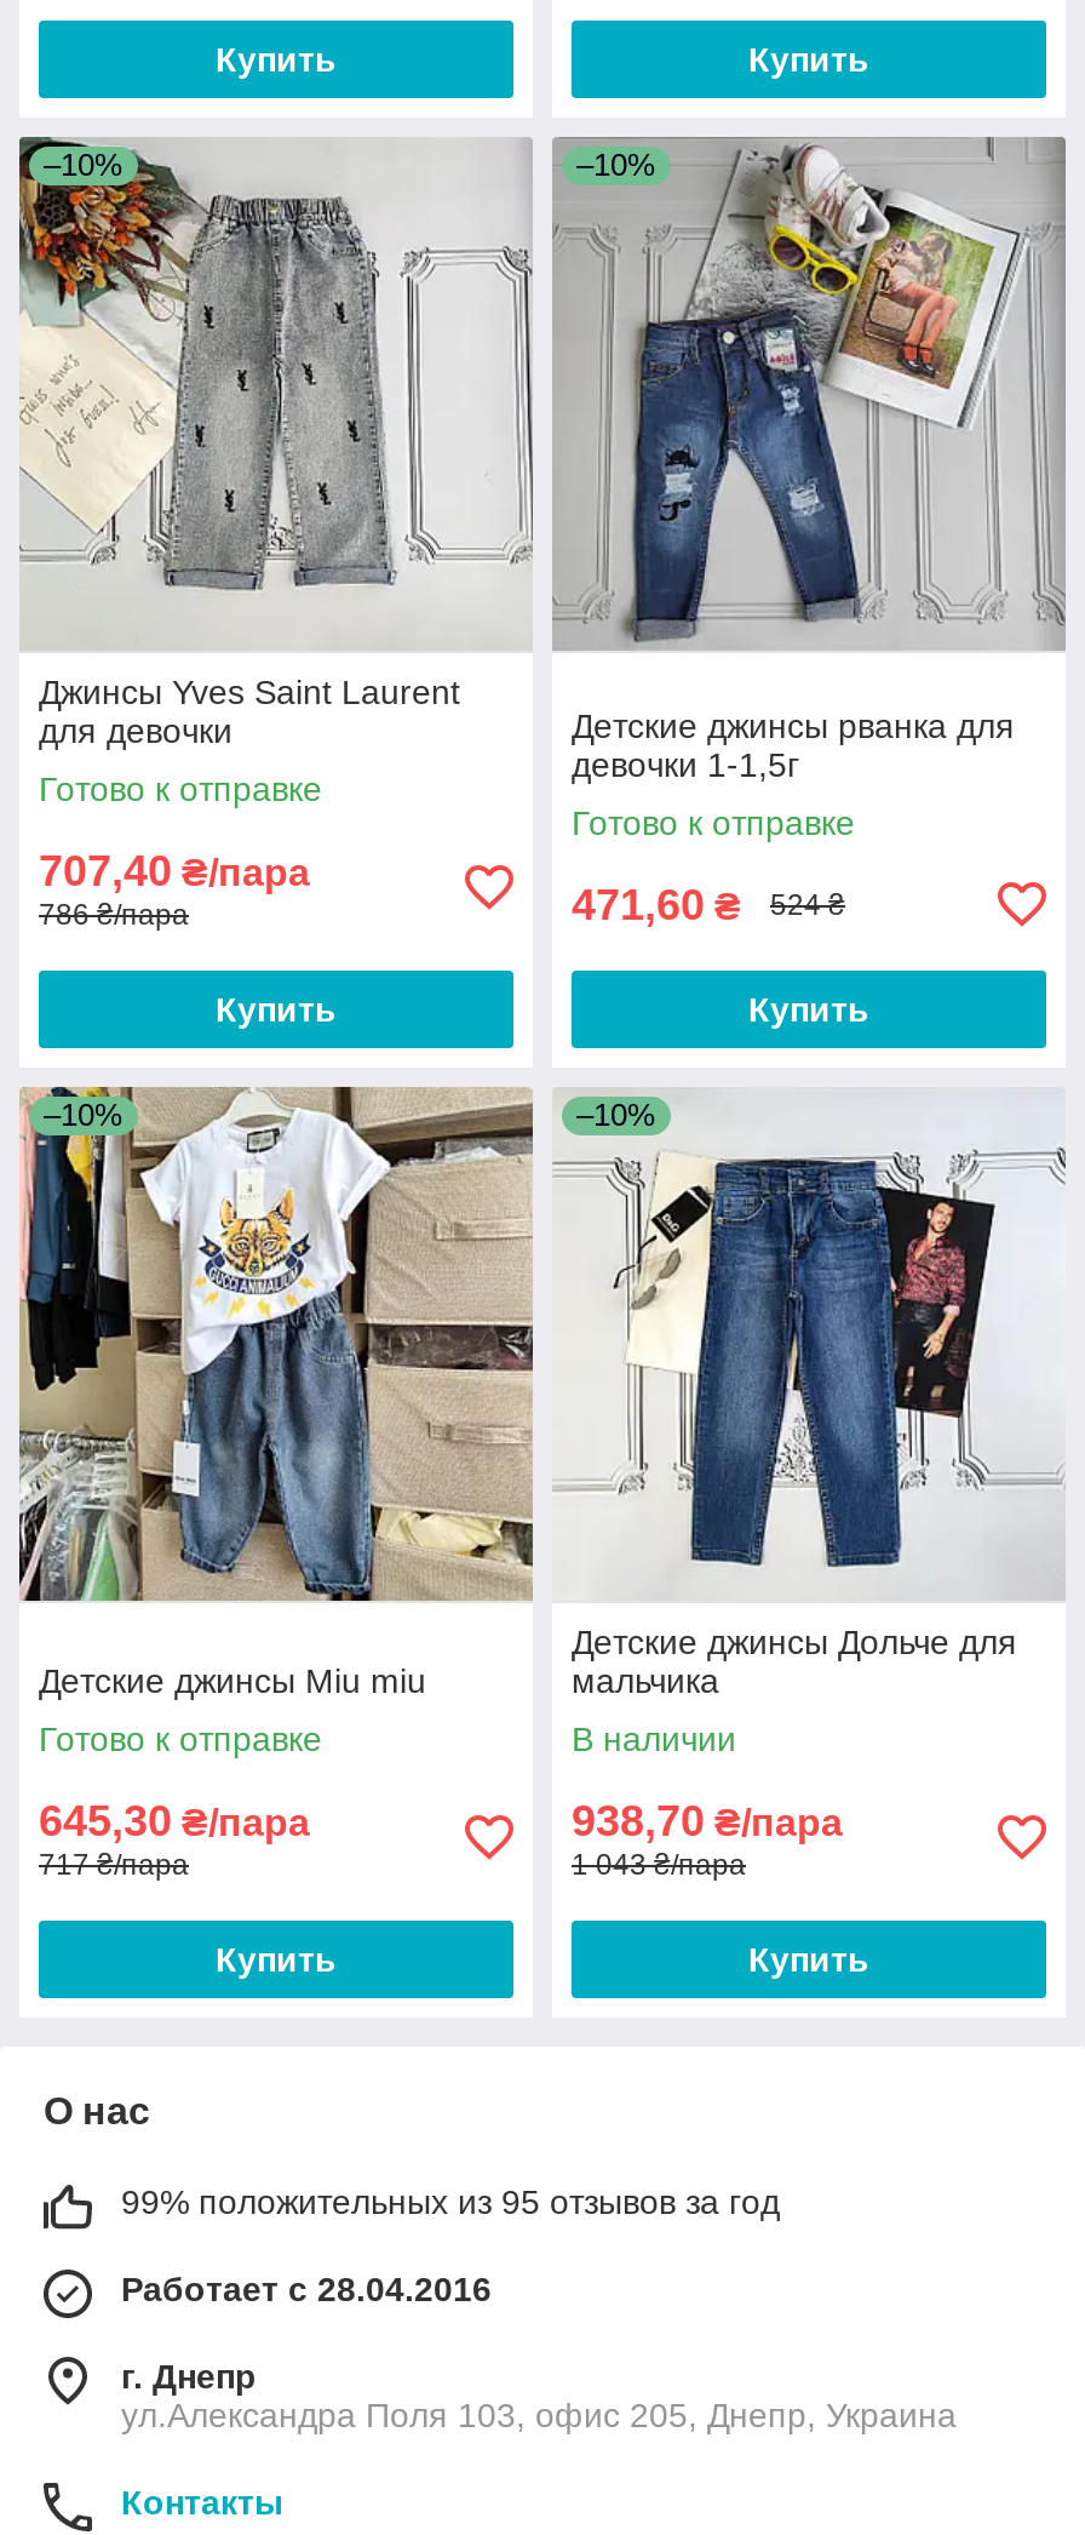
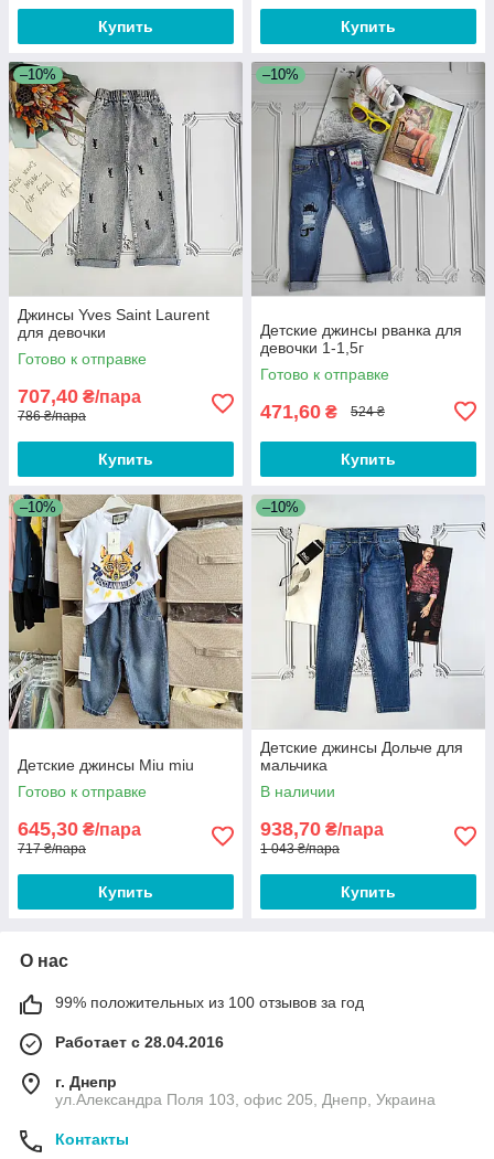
- 99% положительных из 95 отзывов за год
+ 99% положительных из 100 отзывов за год
